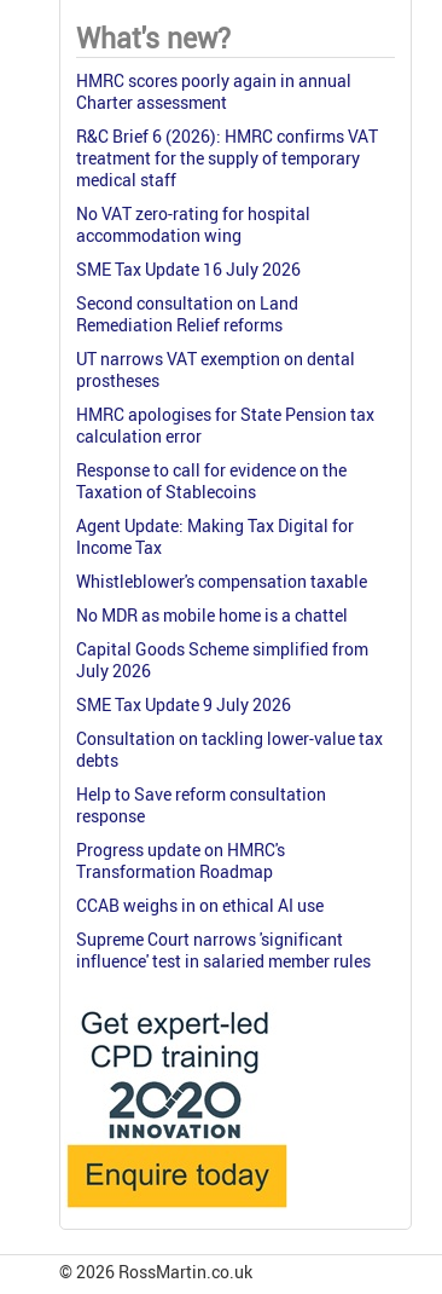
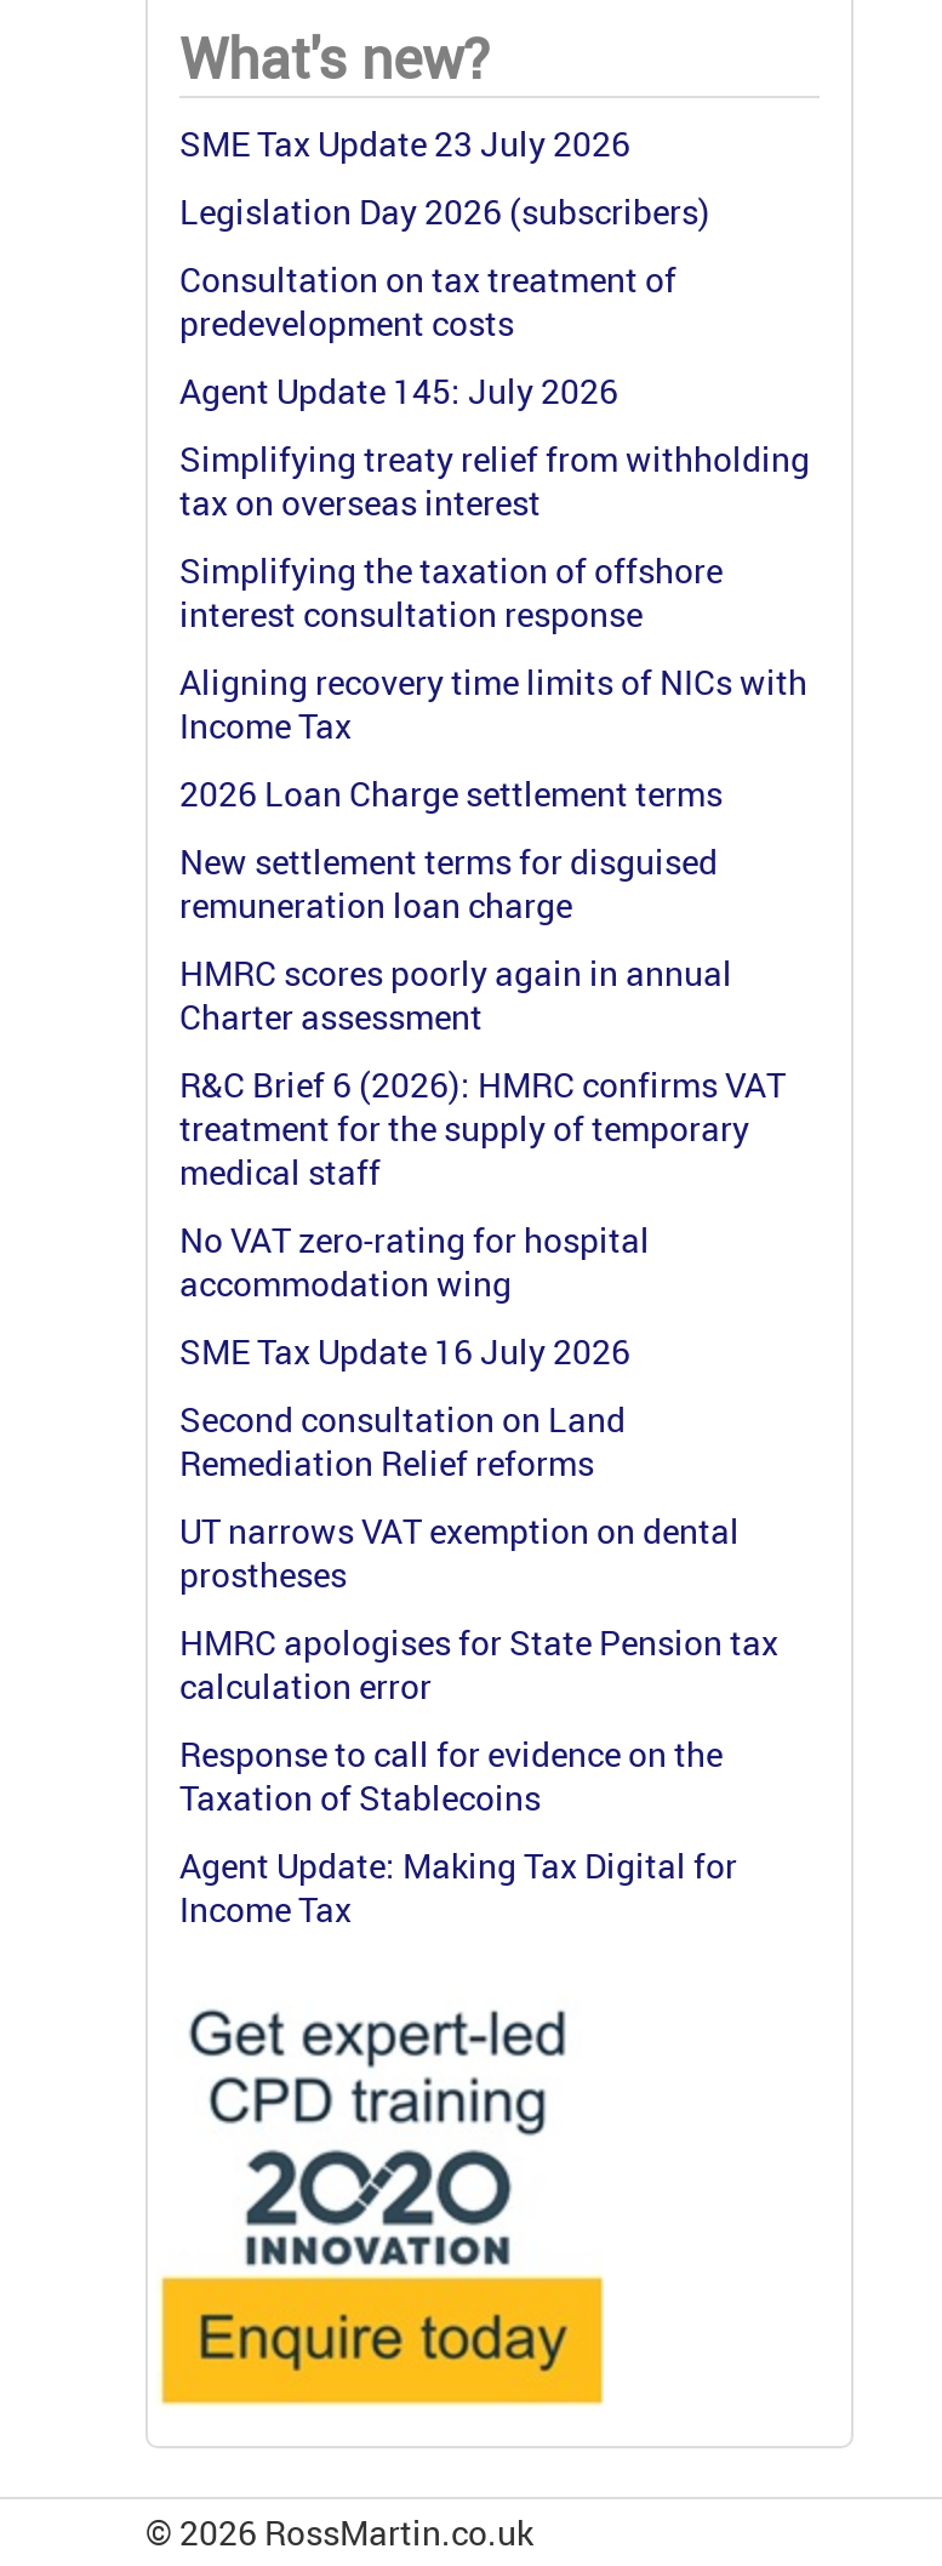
+ SME Tax Update 23 July 2026
+ Legislation Day 2026 (subscribers)
+ Consultation on tax treatment of
+ predevelopment costs
+ Agent Update 145: July 2026
+ Simplifying treaty relief from withholding
+ tax on overseas interest
+ Simplifying the taxation of offshore
+ interest consultation response
+ Aligning recovery time limits of NICs with
+ Income Tax
+ 2026 Loan Charge settlement terms
+ New settlement terms for disguised
+ remuneration loan charge

moved down: HMRC scores poorly again in annual | Charter assessment | R&C Brief 6 (2026): HMRC confirms VAT | ... | Agent Update: Making Tax Digital for | Income Tax

- Whistleblower's compensation taxable
- No MDR as mobile home is a chattel
- Capital Goods Scheme simplified from
- July 2026
- SME Tax Update 9 July 2026
- Consultation on tackling lower-value tax
- debts
- Help to Save reform consultation
- response
- Progress update on HMRC's
- Transformation Roadmap
- CCAB weighs in on ethical AI use
- Supreme Court narrows 'significant
- influence' test in salaried member rules
